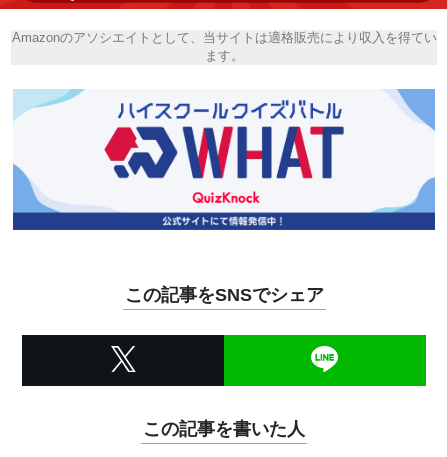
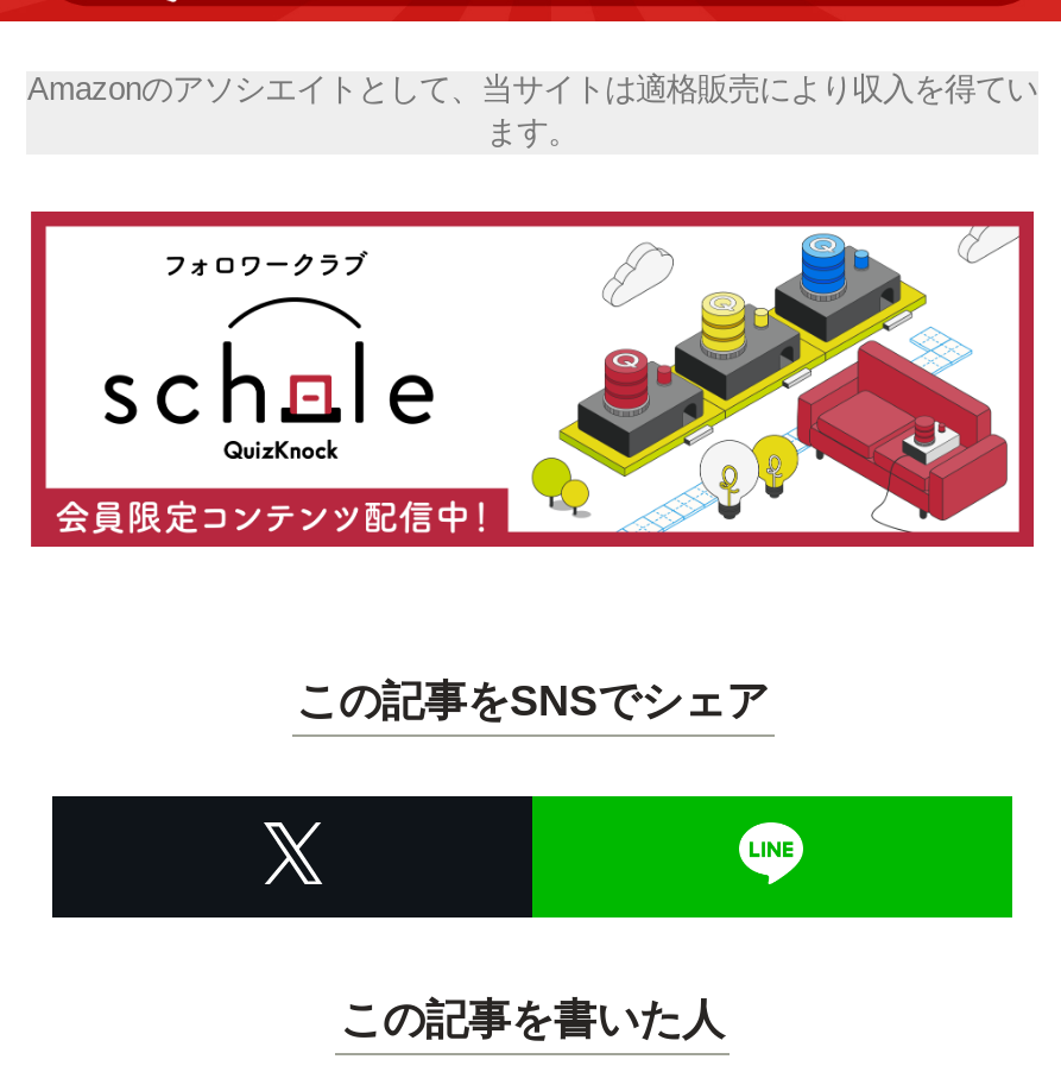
- [image]
+ [image]
